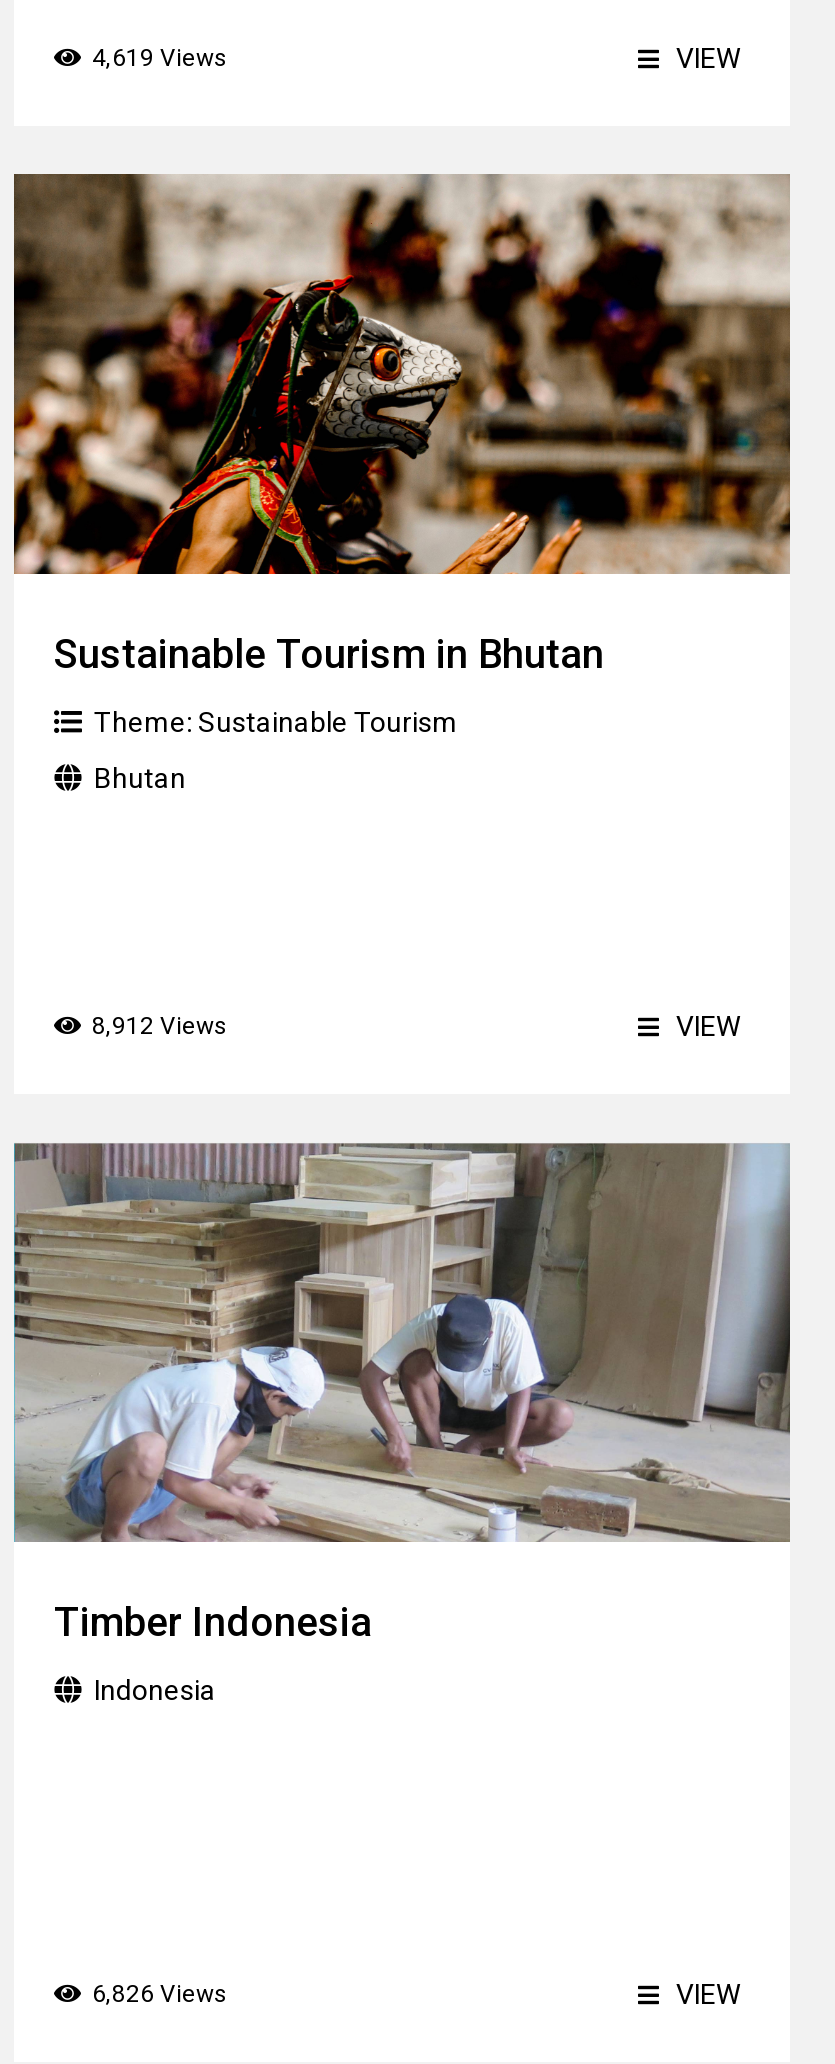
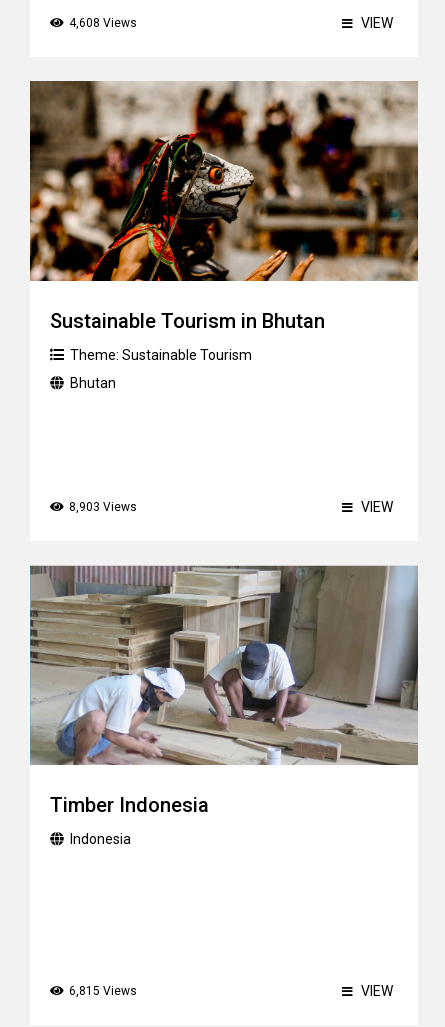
- 4,619 Views
+ 4,608 Views

- 8,912 Views
+ 8,903 Views

- 6,826 Views
+ 6,815 Views
